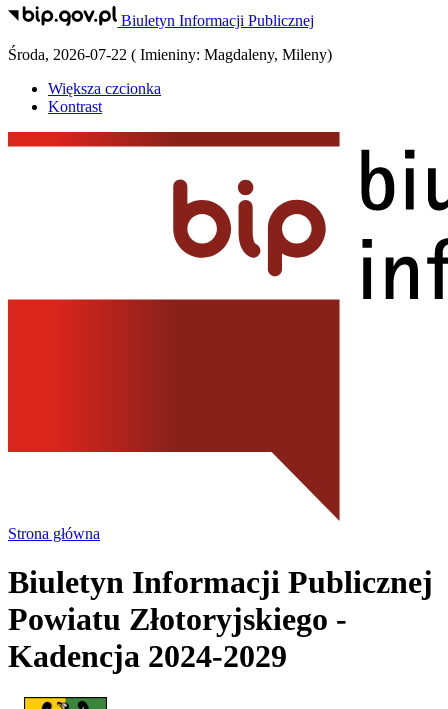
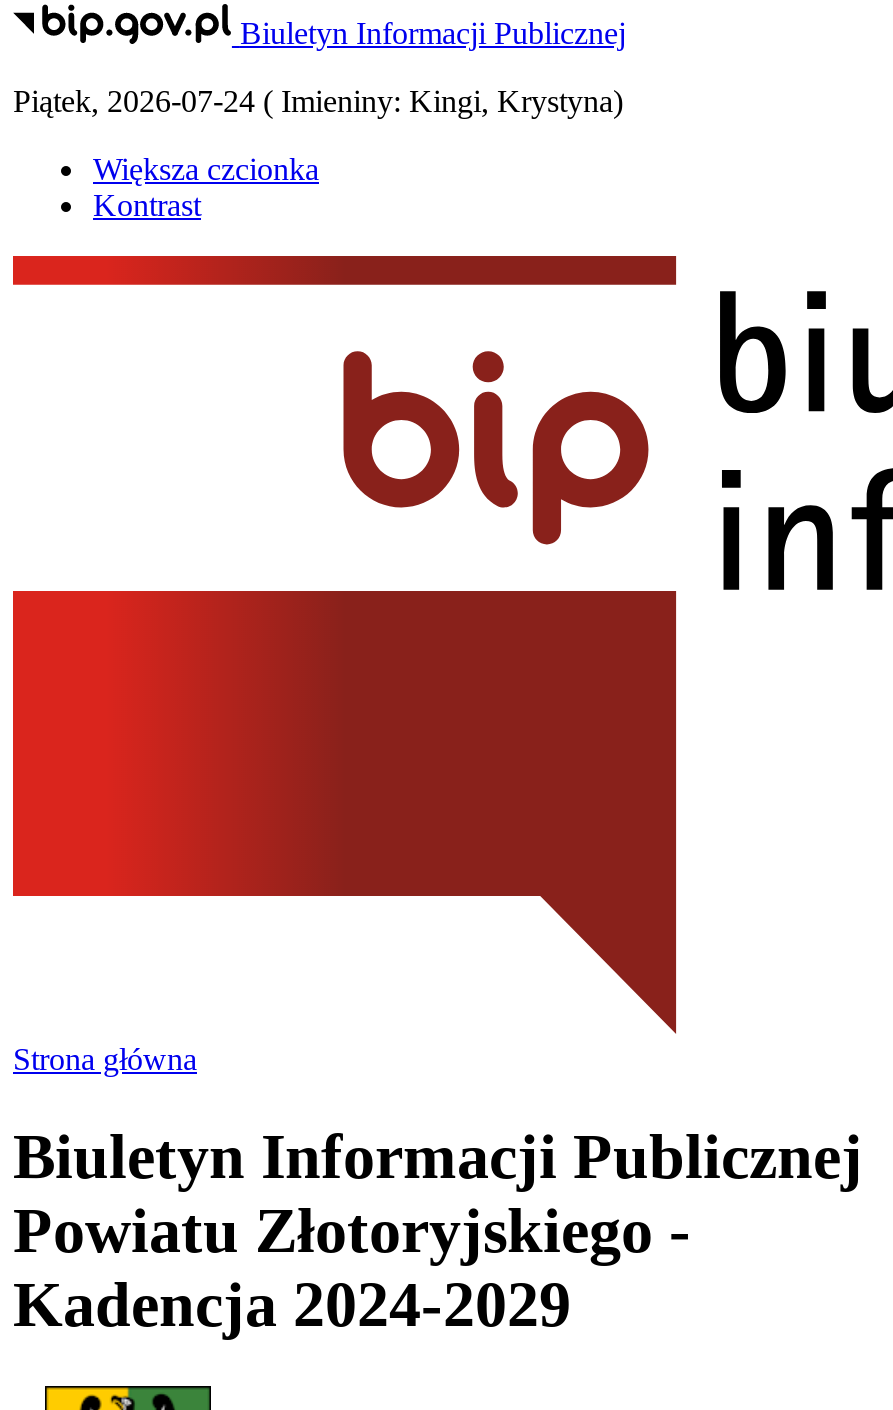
- Środa, 2026-07-22 (Imieniny: Magdaleny, Mileny)
+ Piątek, 2026-07-24 (Imieniny: Kingi, Krystyna)
